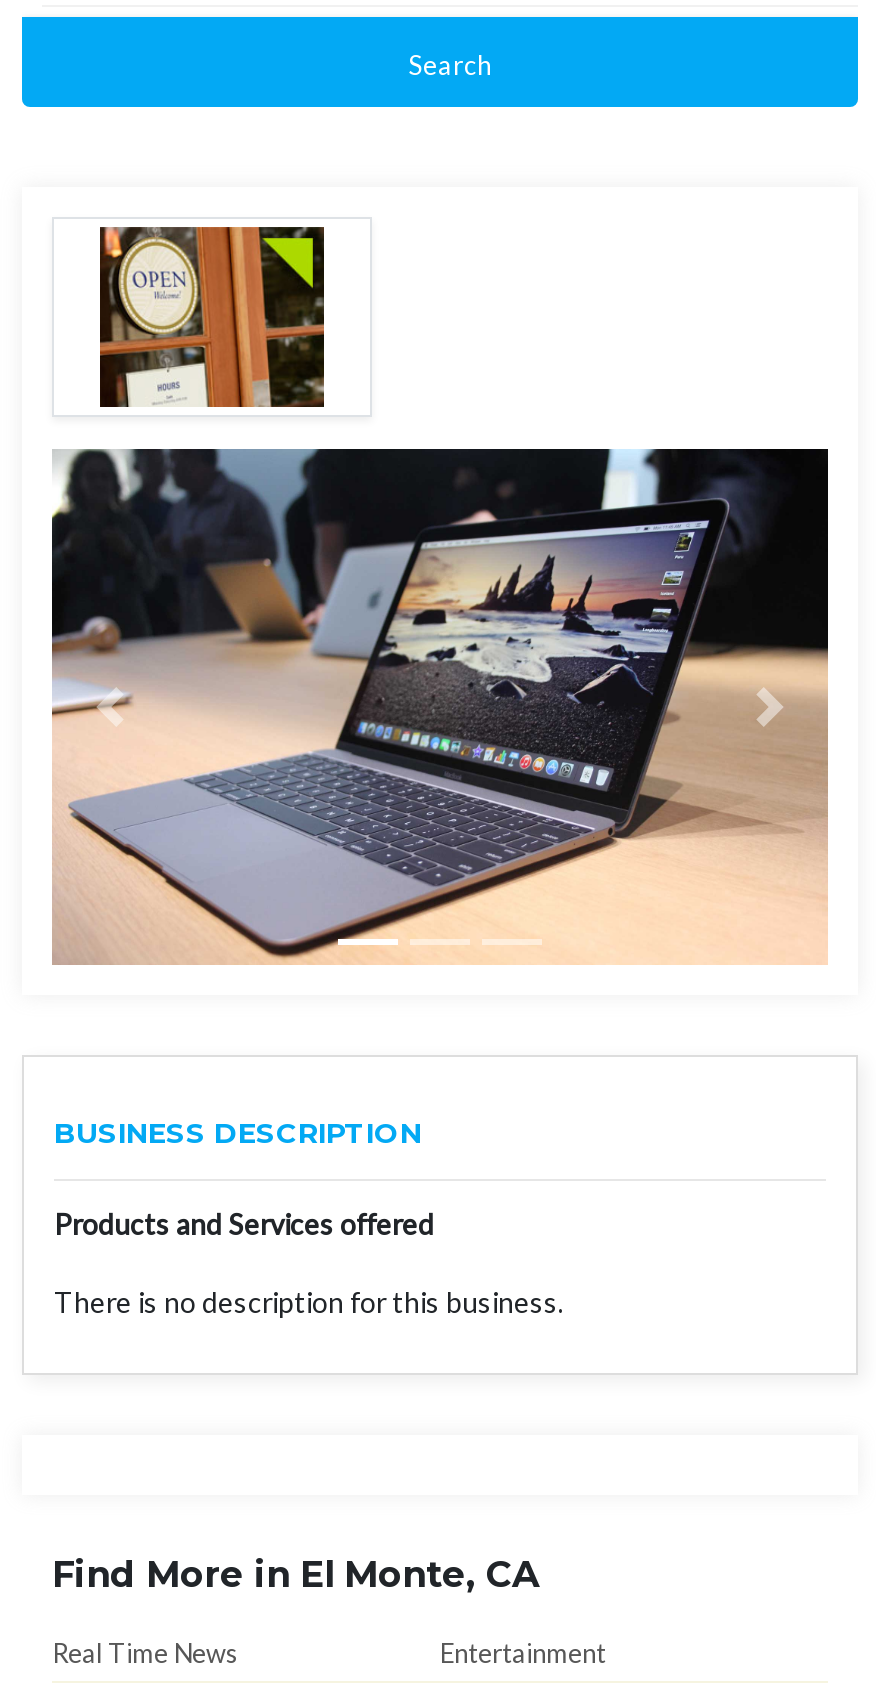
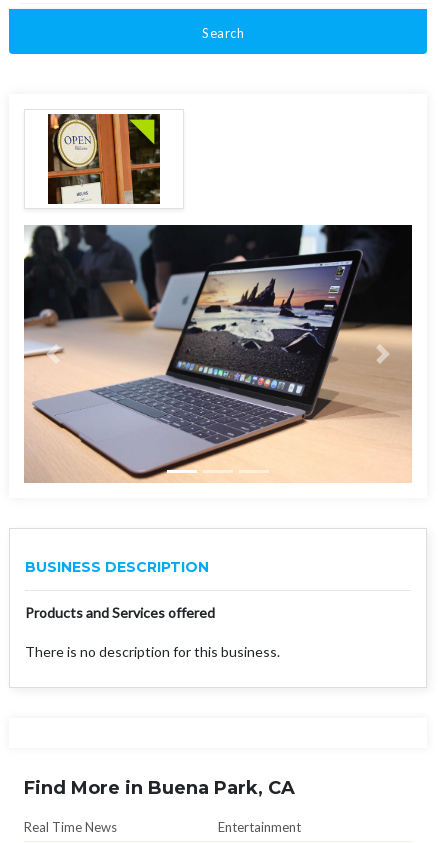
- Find More in El Monte, CA
+ Find More in Buena Park, CA
